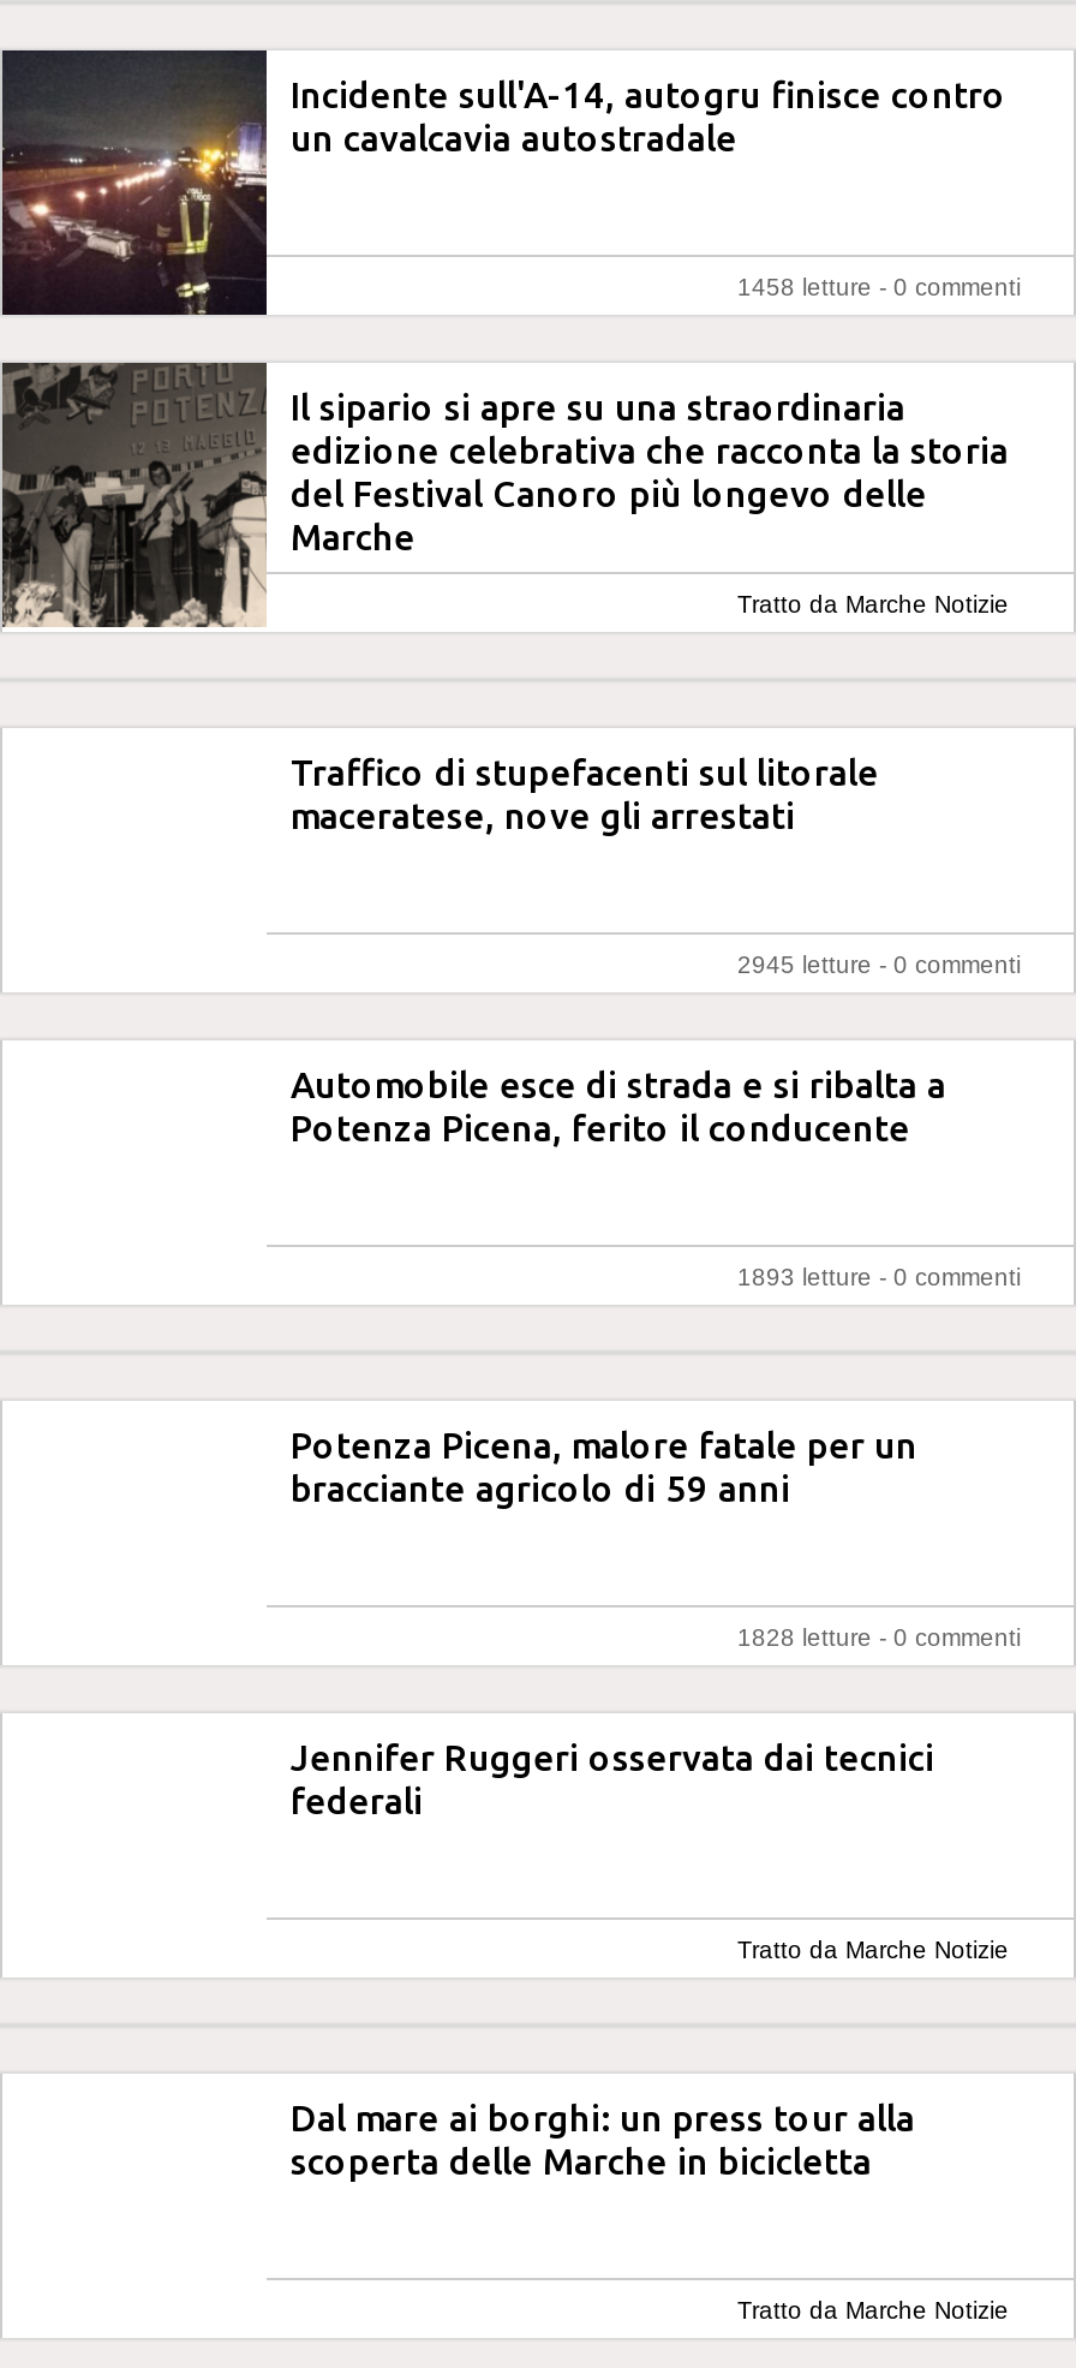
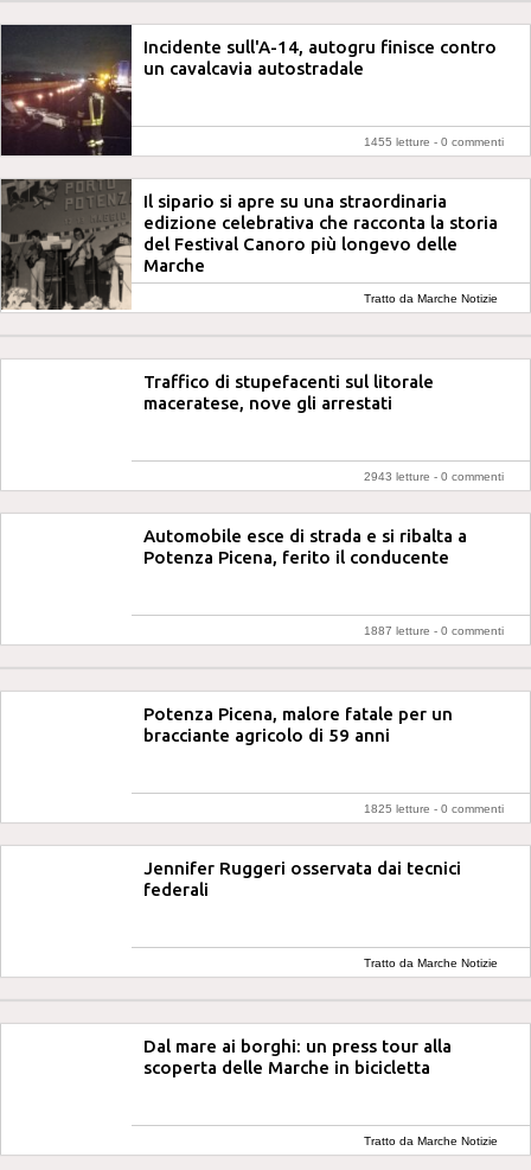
- 1458 letture - 0 commenti
+ 1455 letture - 0 commenti

- 2945 letture - 0 commenti
+ 2943 letture - 0 commenti

- 1893 letture - 0 commenti
+ 1887 letture - 0 commenti

- 1828 letture - 0 commenti
+ 1825 letture - 0 commenti
